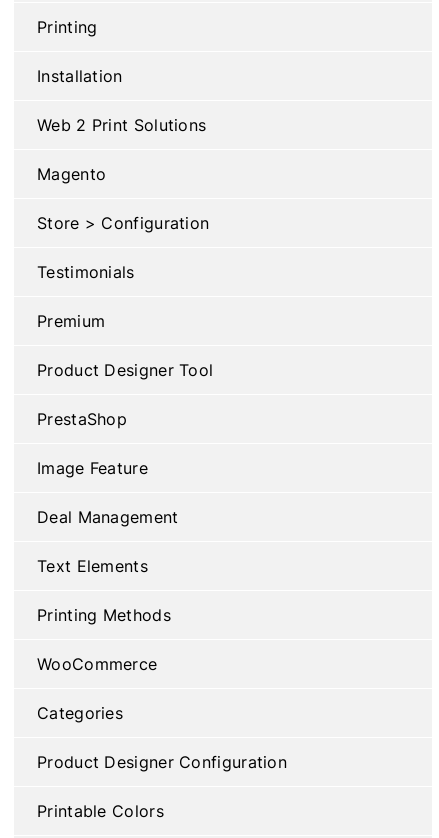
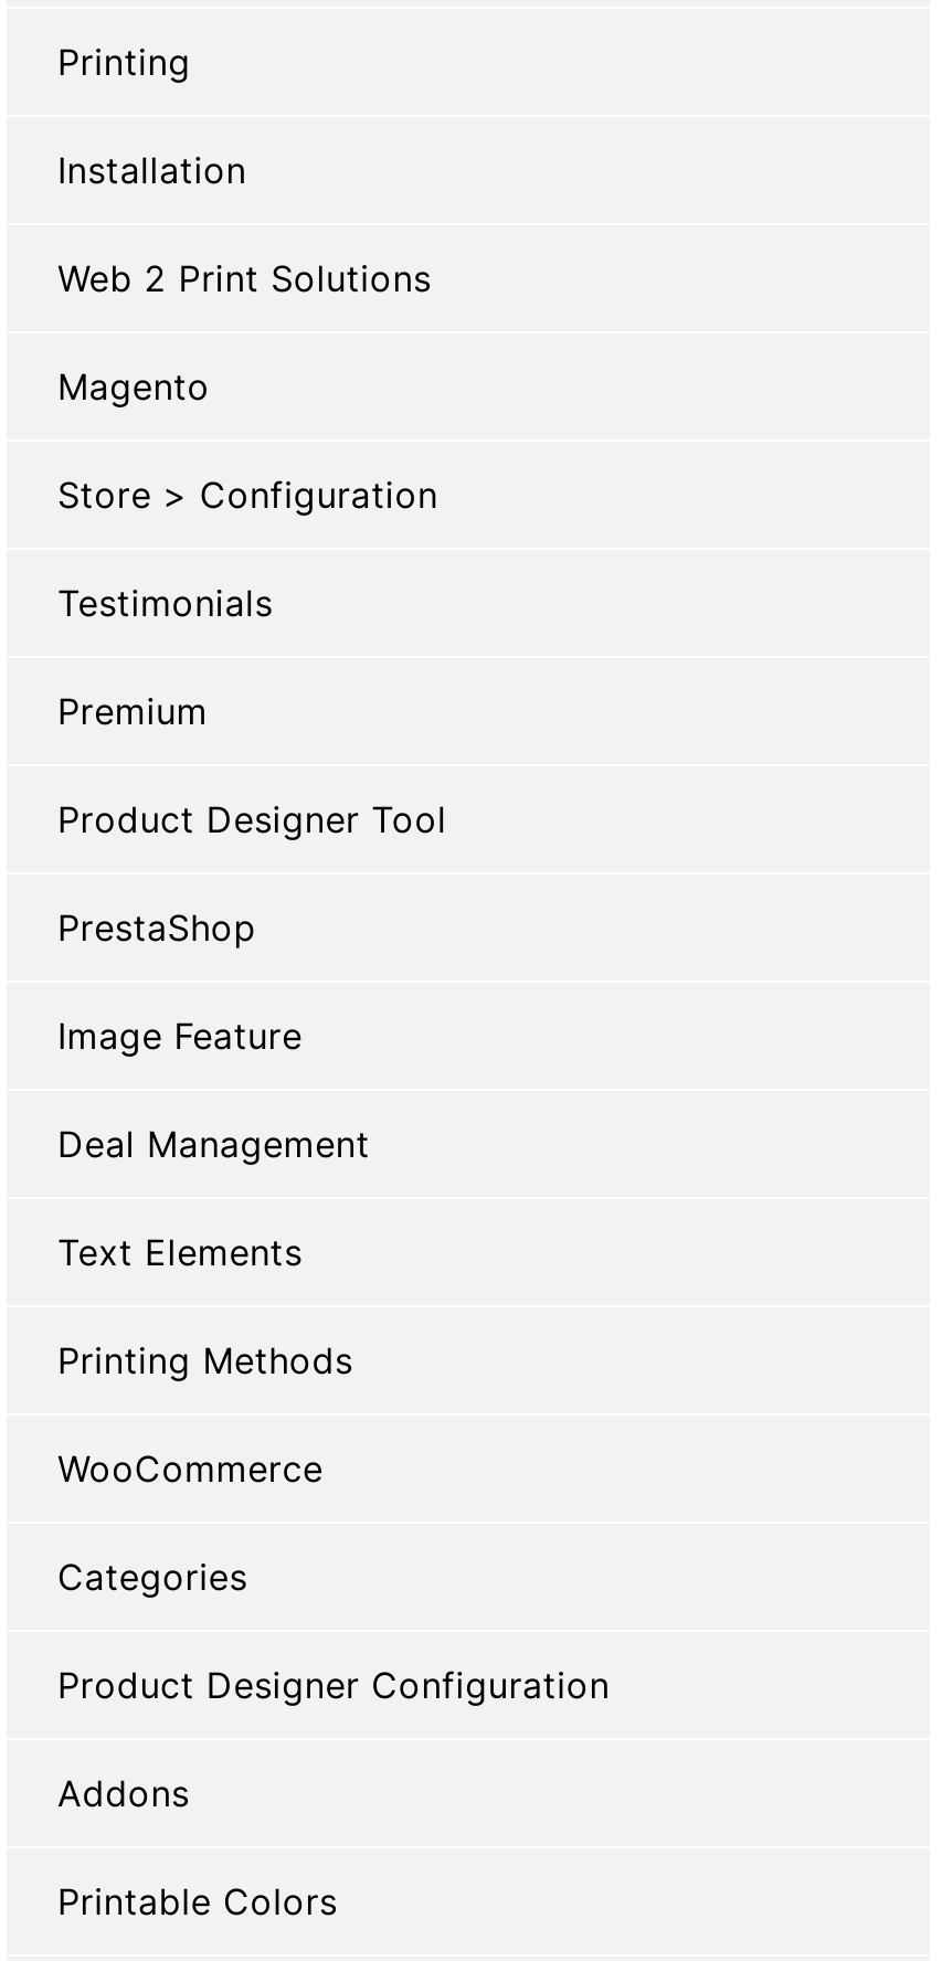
+ Addons
